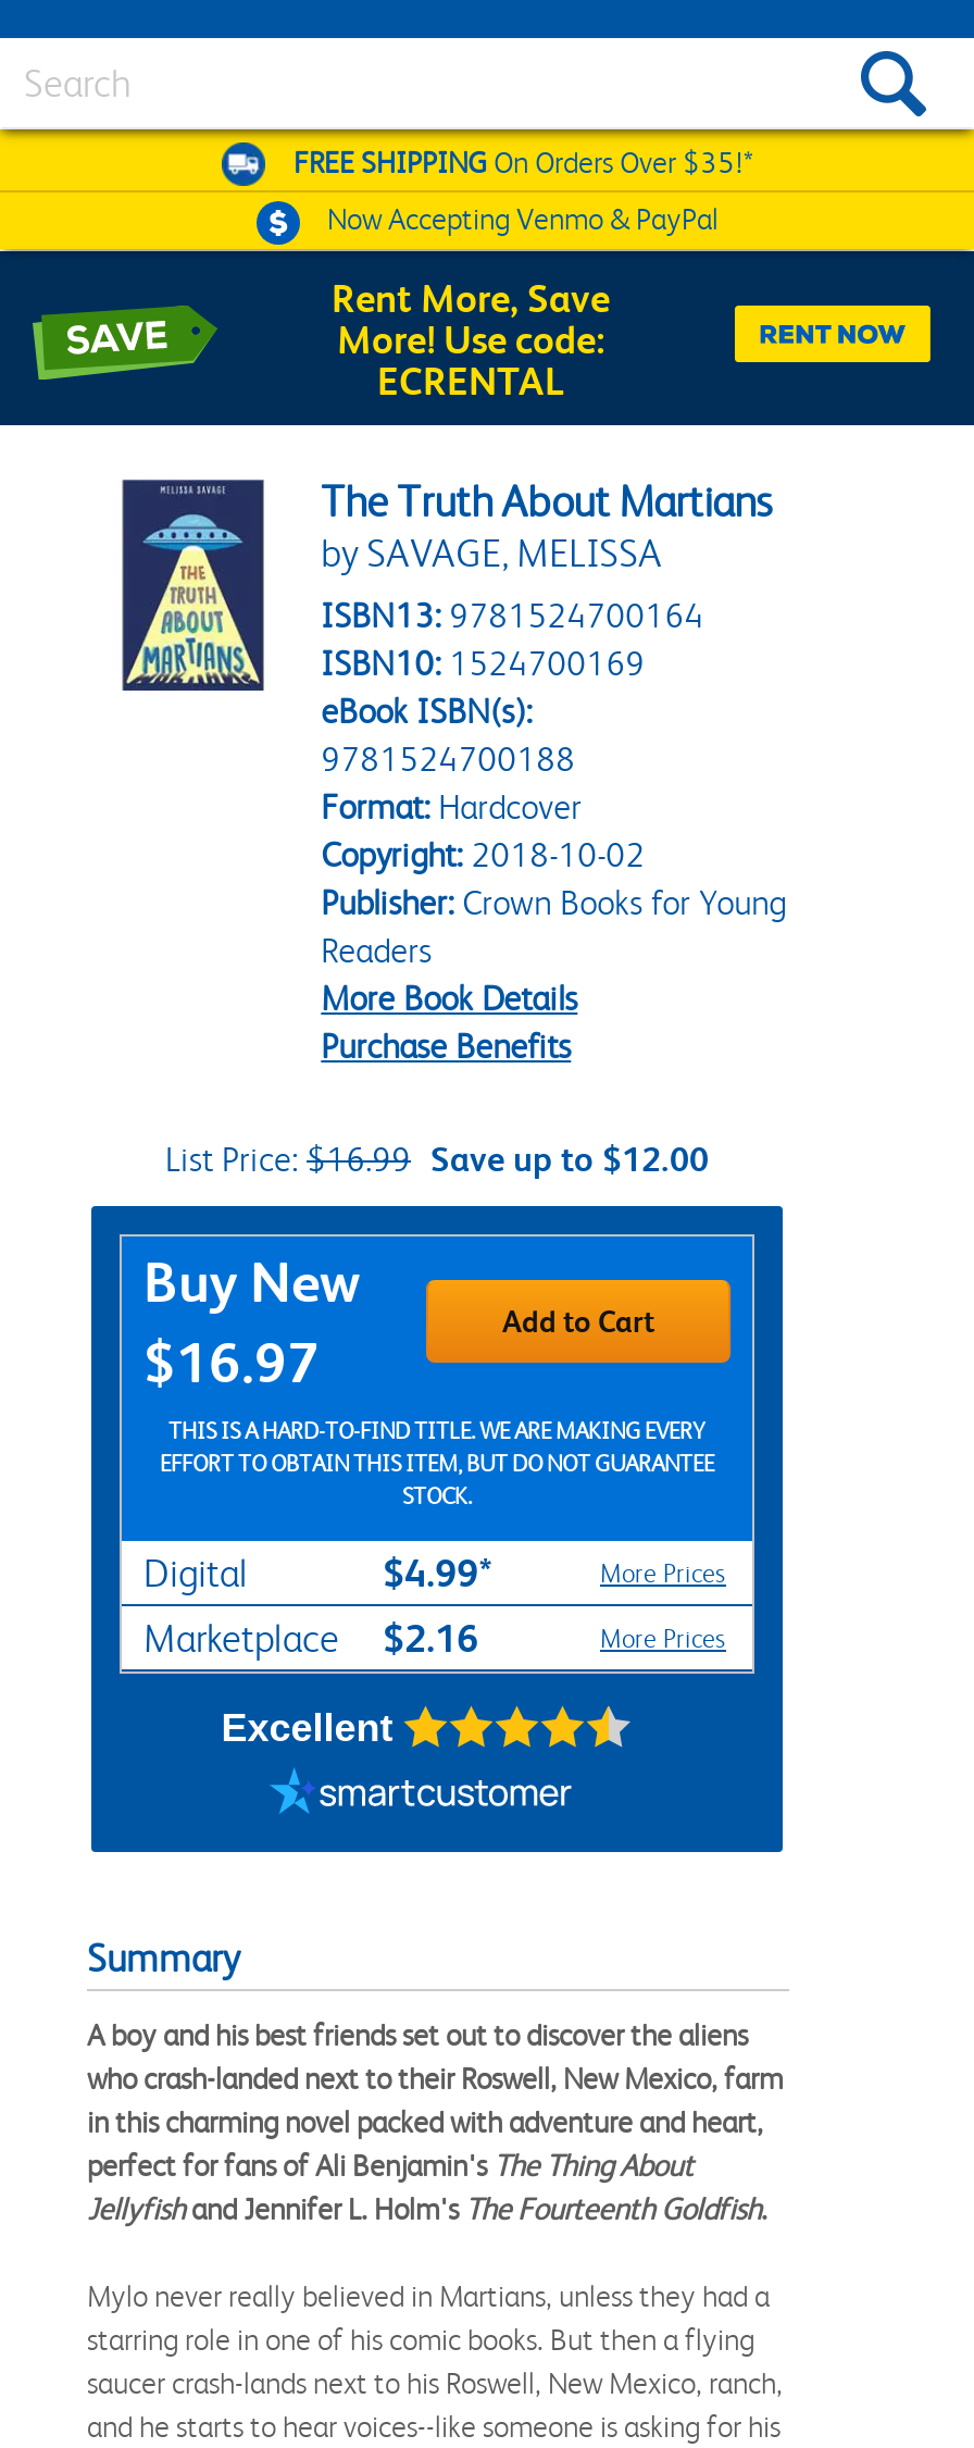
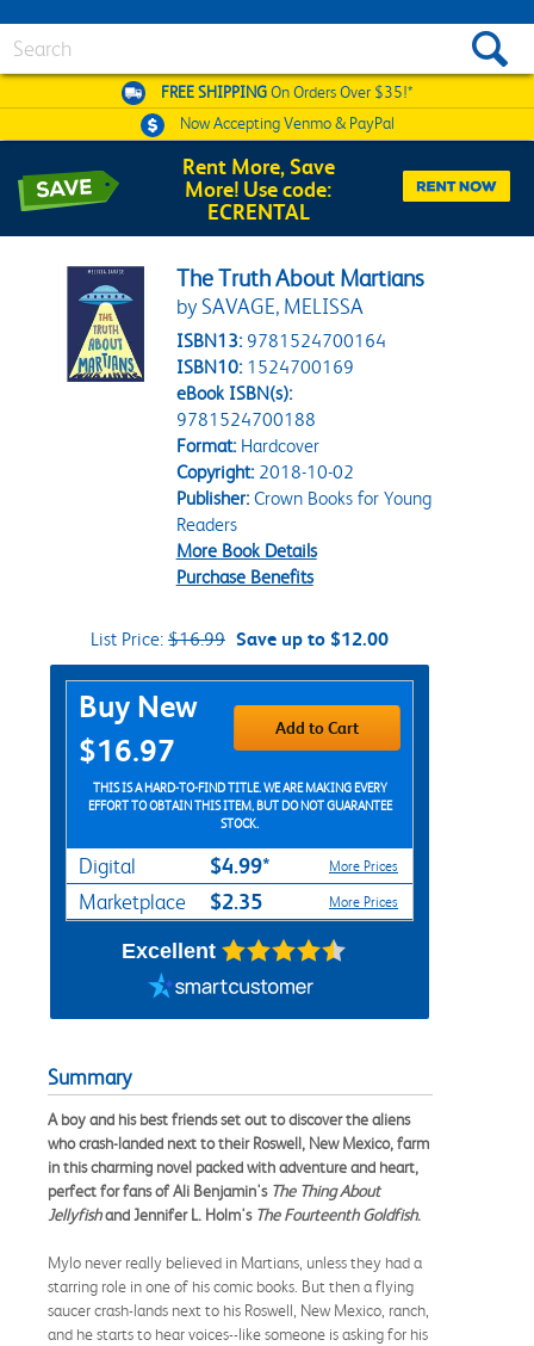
- Marketplace $2.16
+ Marketplace $2.35
